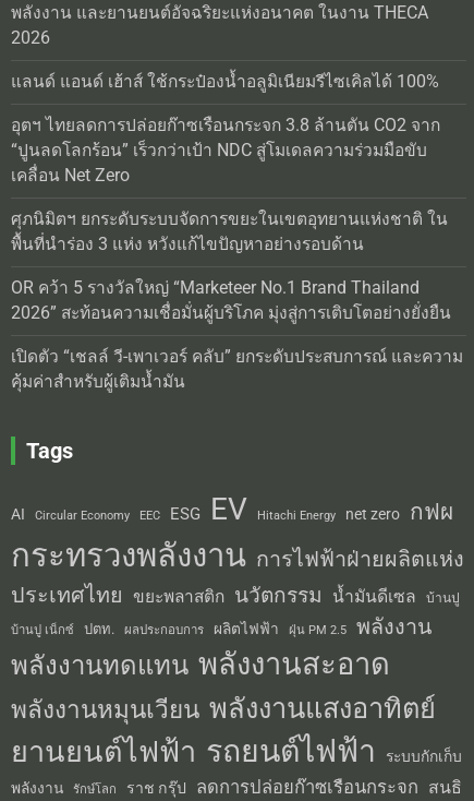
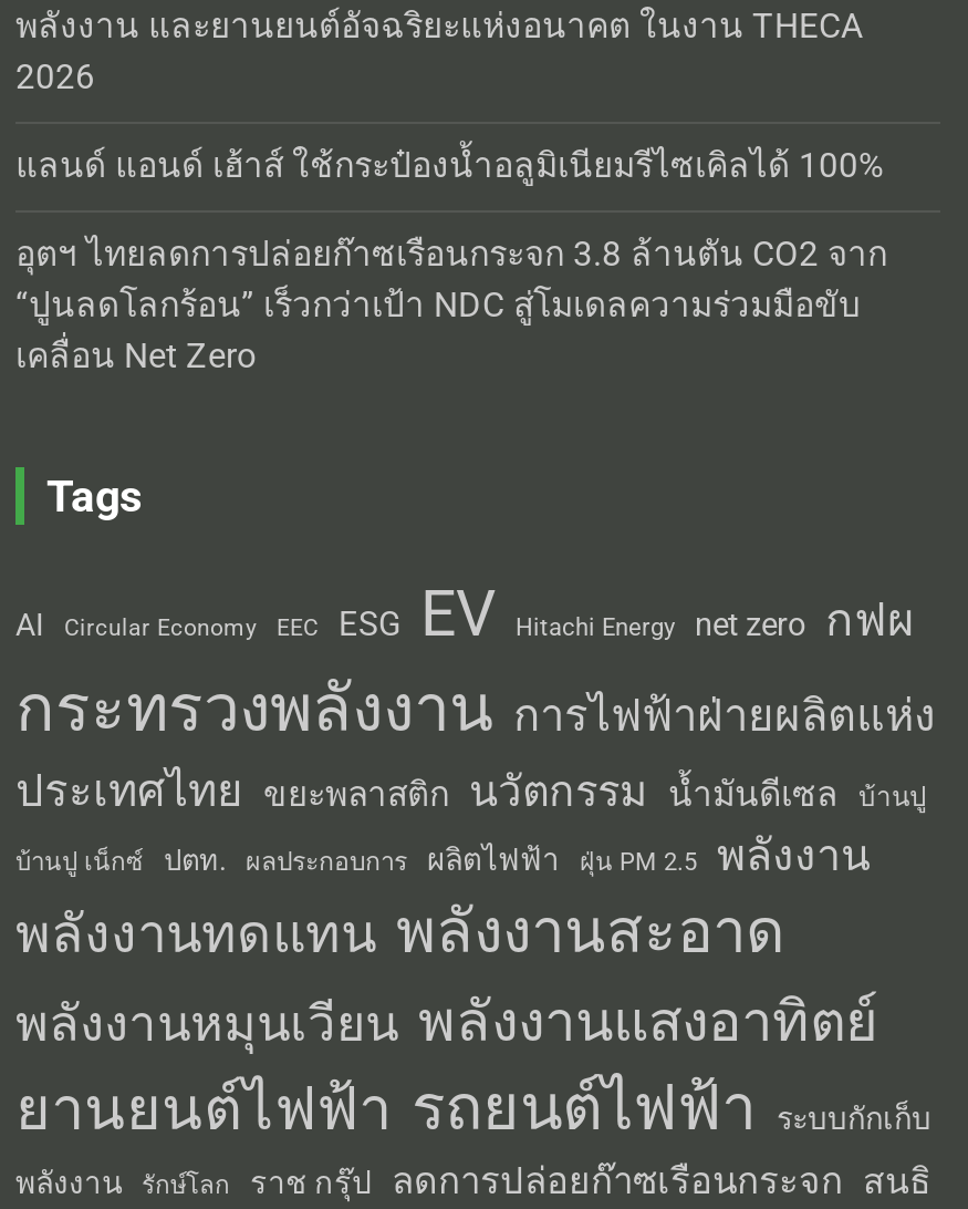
- ศุภนิมิตฯ ยกระดับระบบจัดการขยะในเขตอุทยานแห่งชาติ ใน
- พื้นที่นำร่อง 3 แห่ง หวังแก้ไขปัญหาอย่างรอบด้าน
- OR คว้า 5 รางวัลใหญ่ “Marketeer No.1 Brand Thailand
- 2026” สะท้อนความเชื่อมั่นผู้บริโภค มุ่งสู่การเติบโตอย่างยั่งยืน
- เปิดตัว “เชลล์ วี-เพาเวอร์ คลับ” ยกระดับประสบการณ์ และความ
- คุ้มค่าสำหรับผู้เติมน้ำมัน
